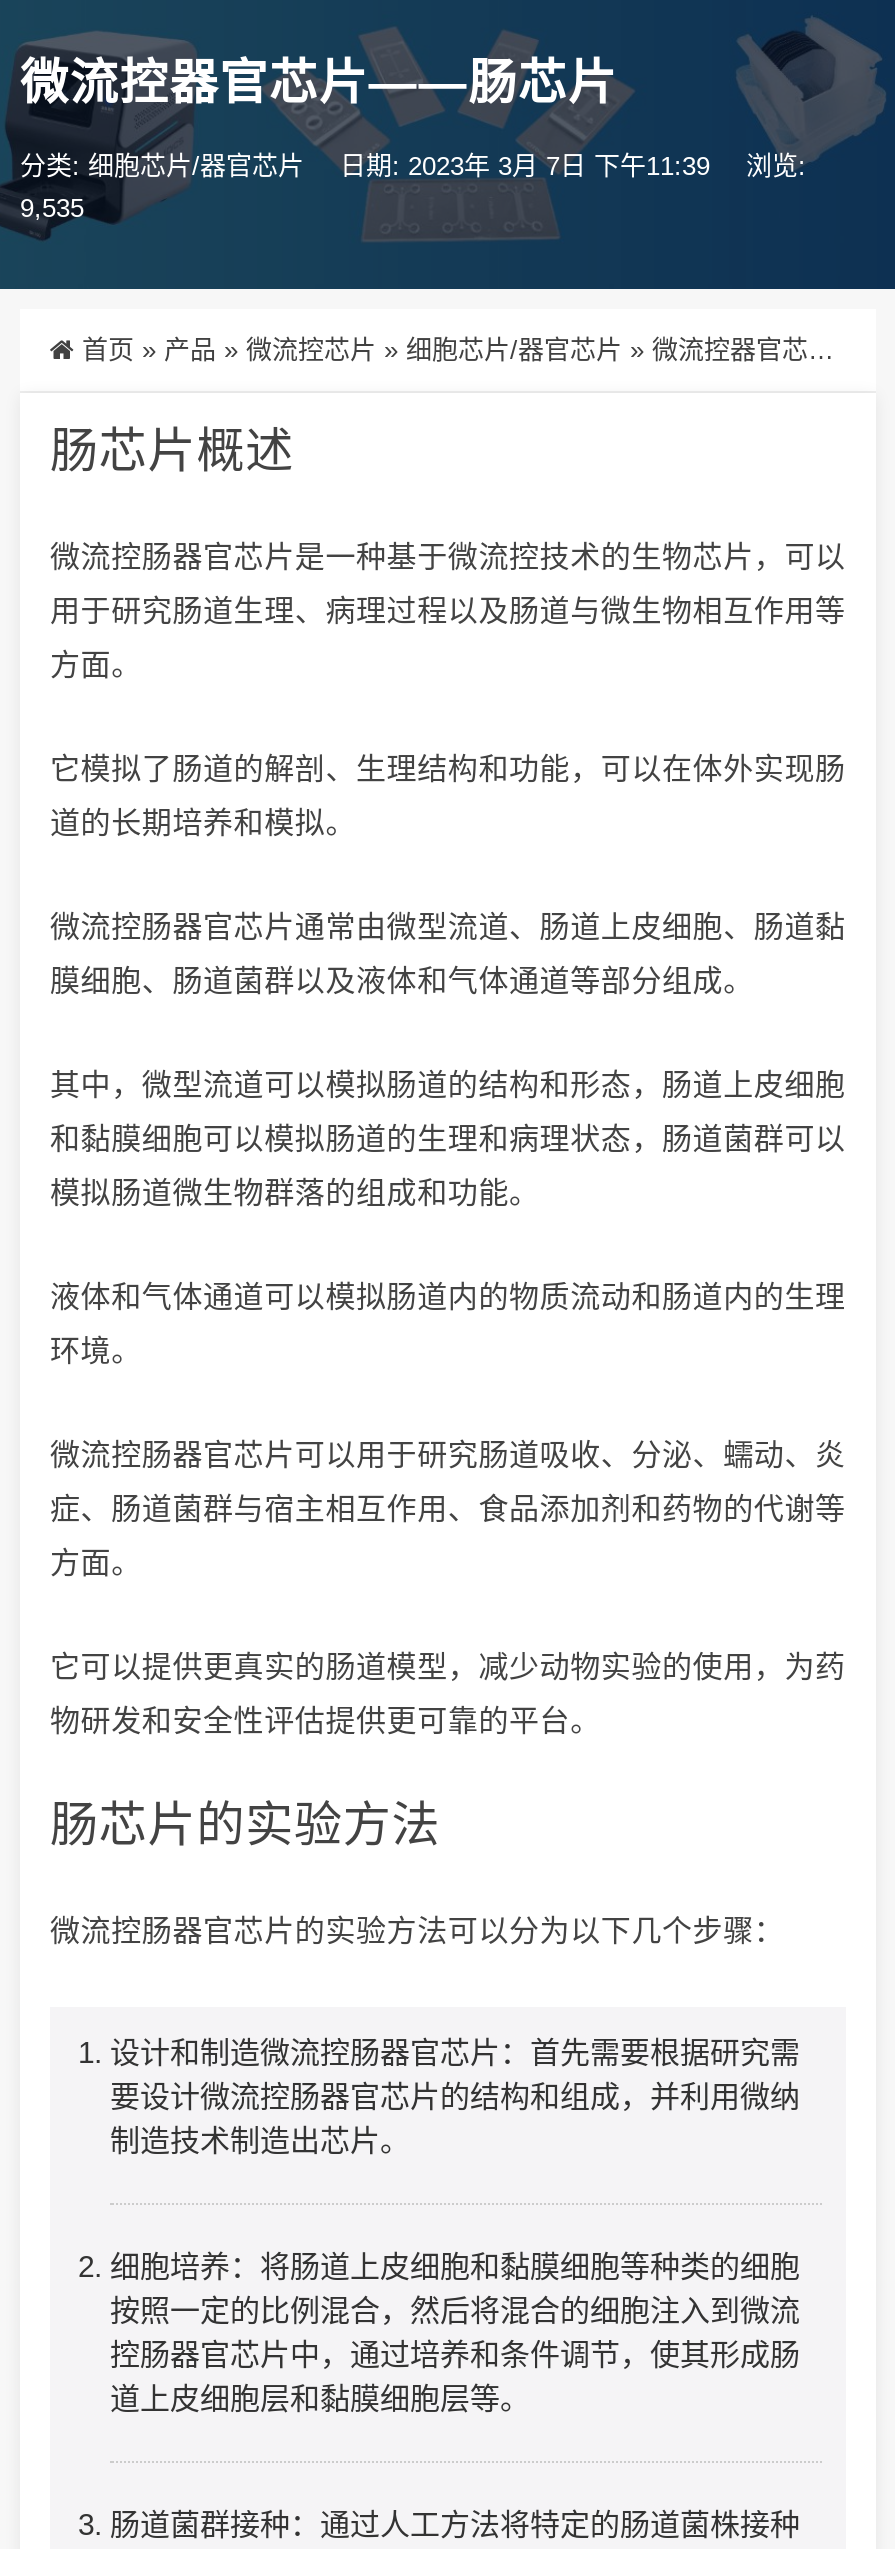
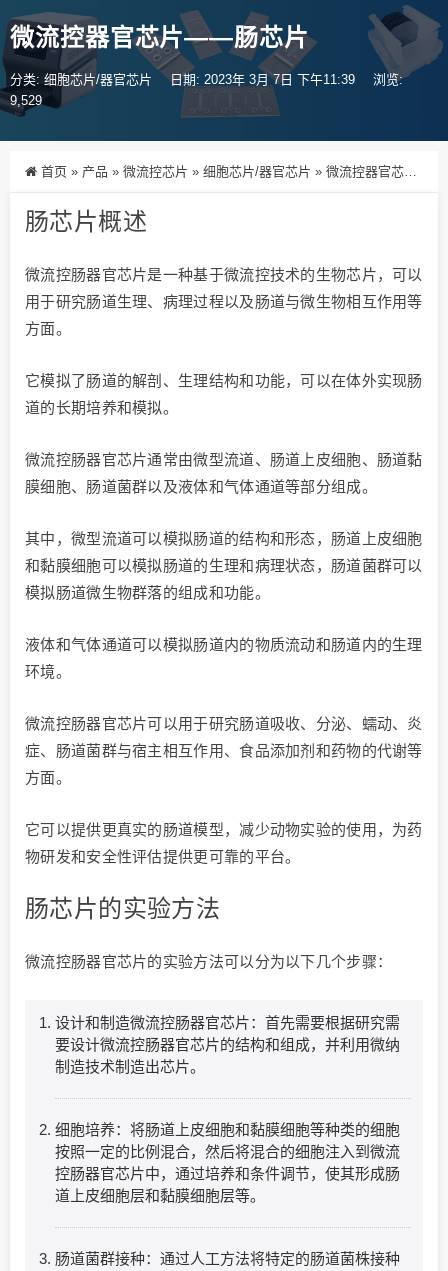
- 9,535
+ 9,529
